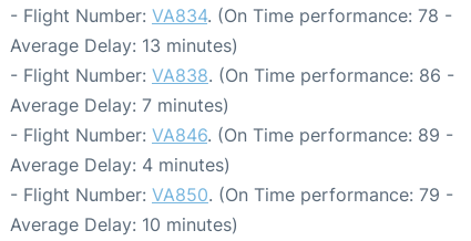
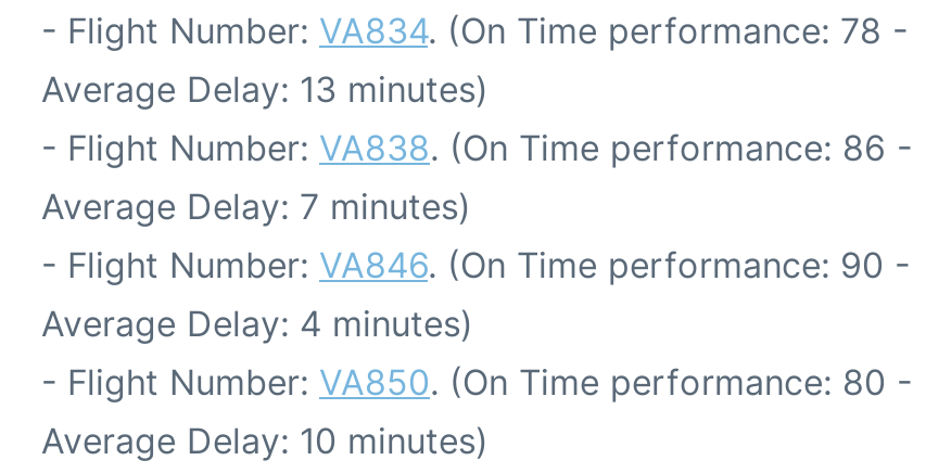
- - Flight Number: VA846. (On Time performance: 89 -
+ - Flight Number: VA846. (On Time performance: 90 -

- - Flight Number: VA850. (On Time performance: 79 -
+ - Flight Number: VA850. (On Time performance: 80 -
